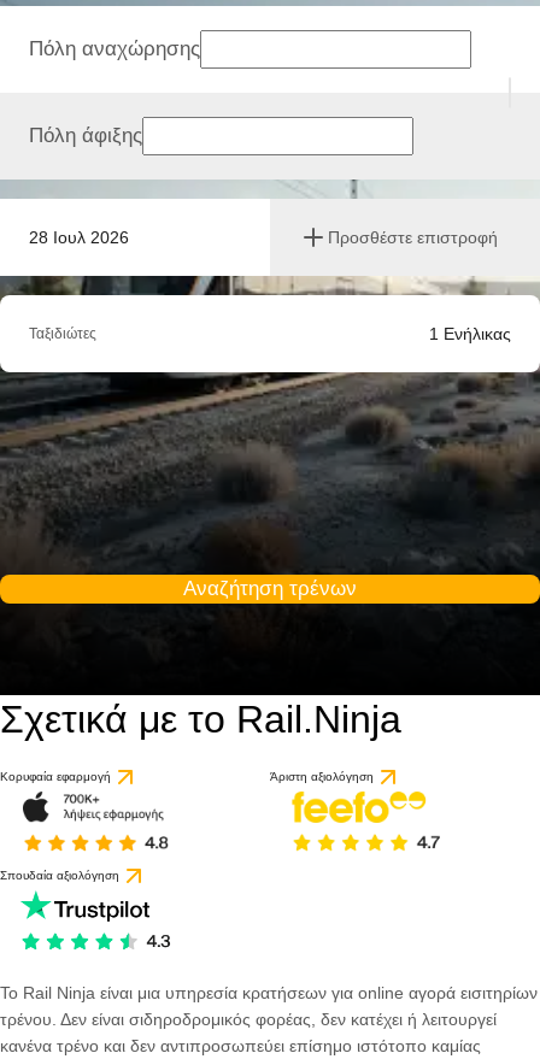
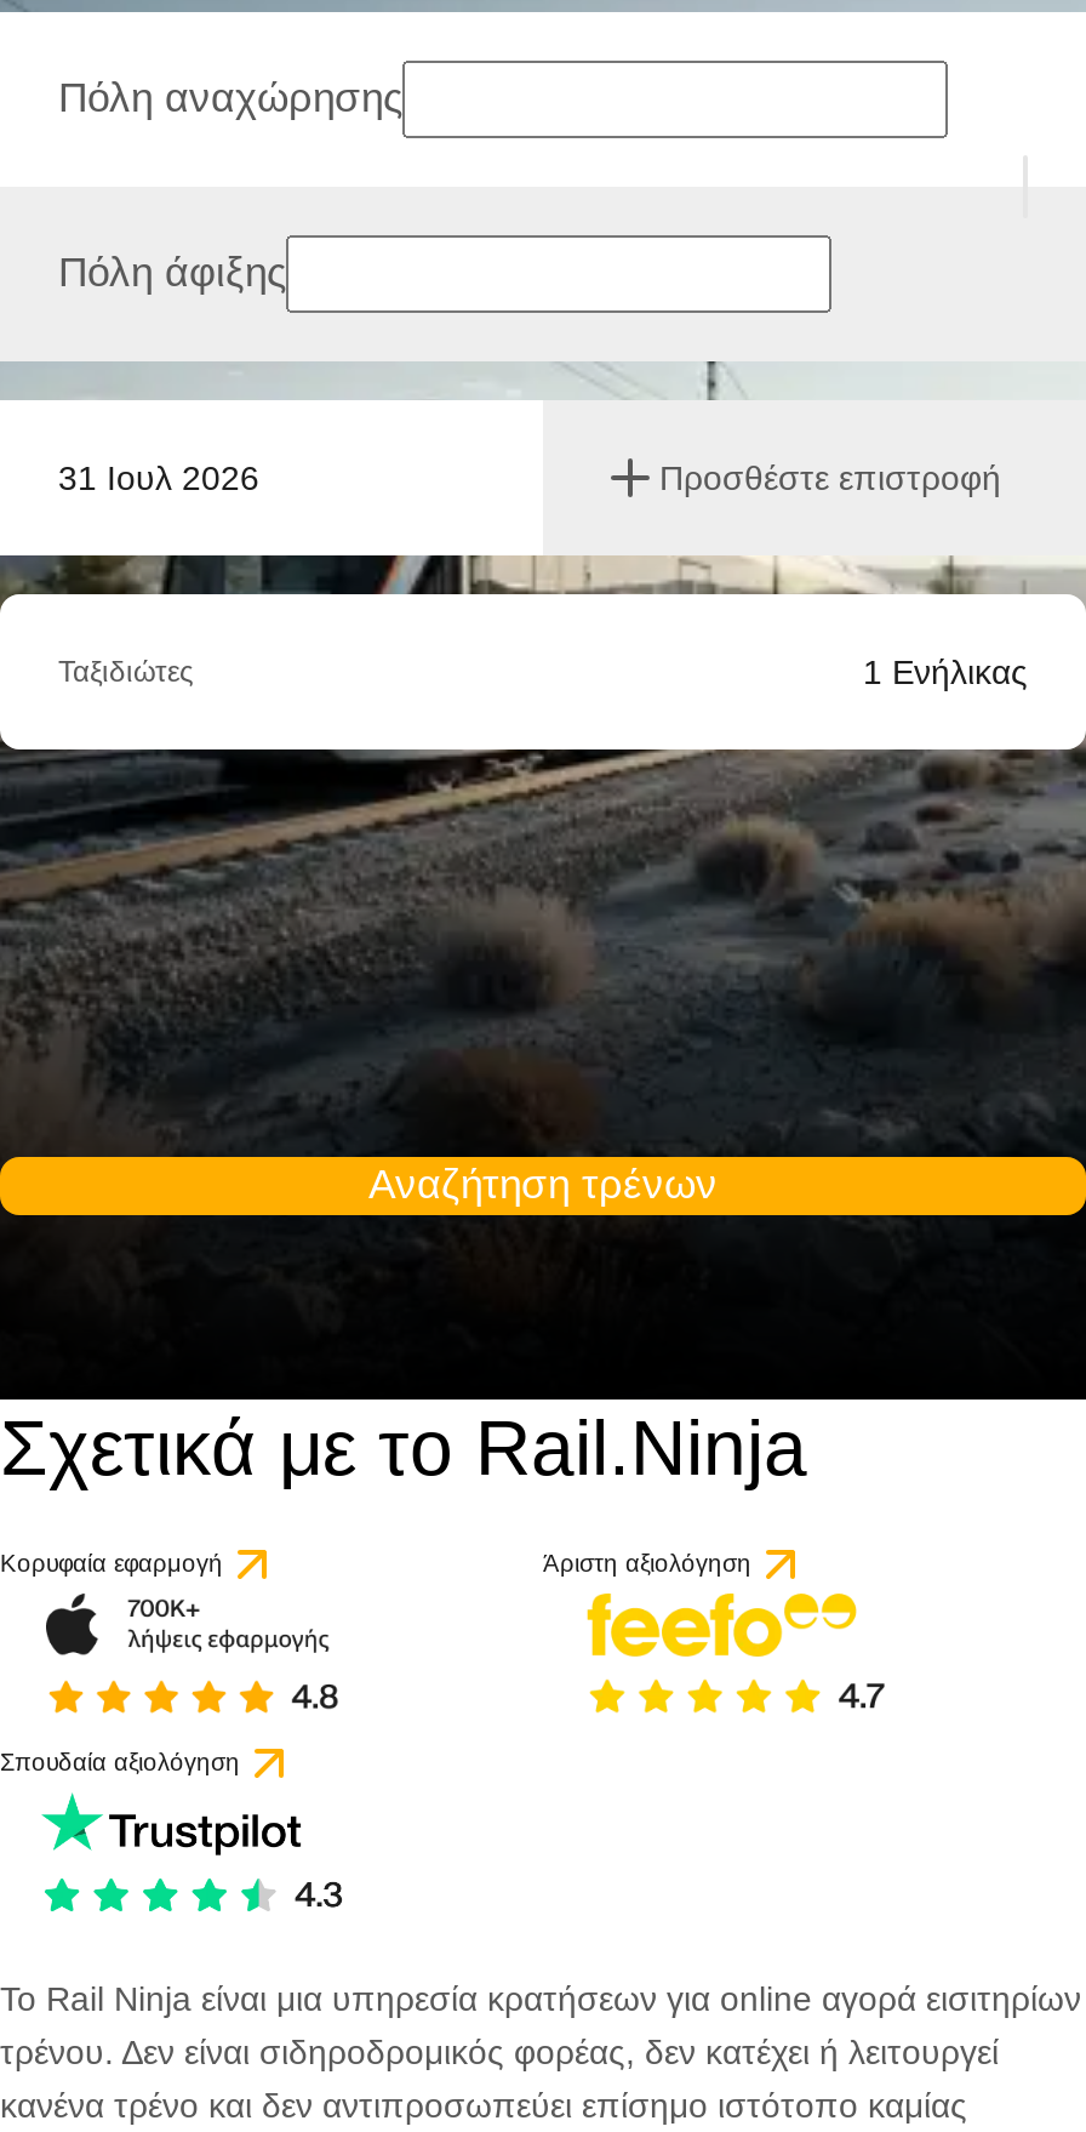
- 28 Ιουλ 2026
+ 31 Ιουλ 2026
